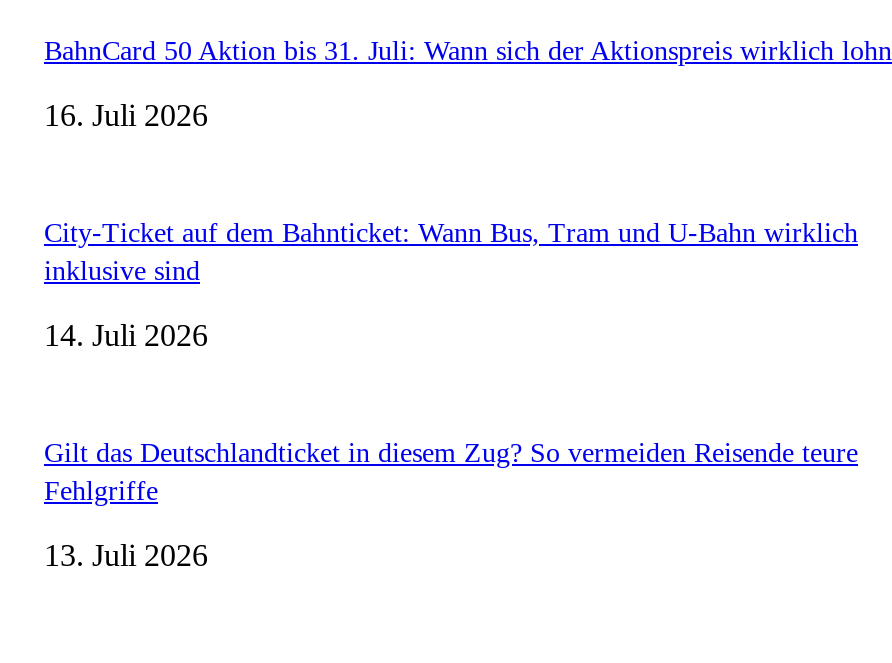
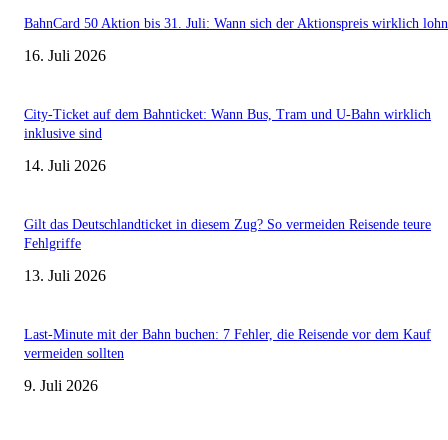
+ Last-Minute mit der Bahn buchen: 7 Fehler, die Reisende vor dem Kauf
+ vermeiden sollten
+ 9. Juli 2026
